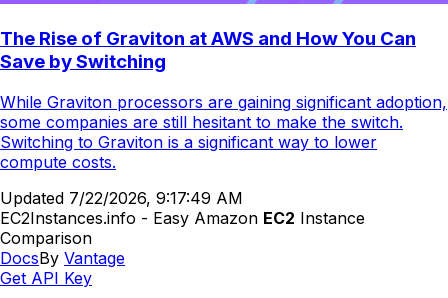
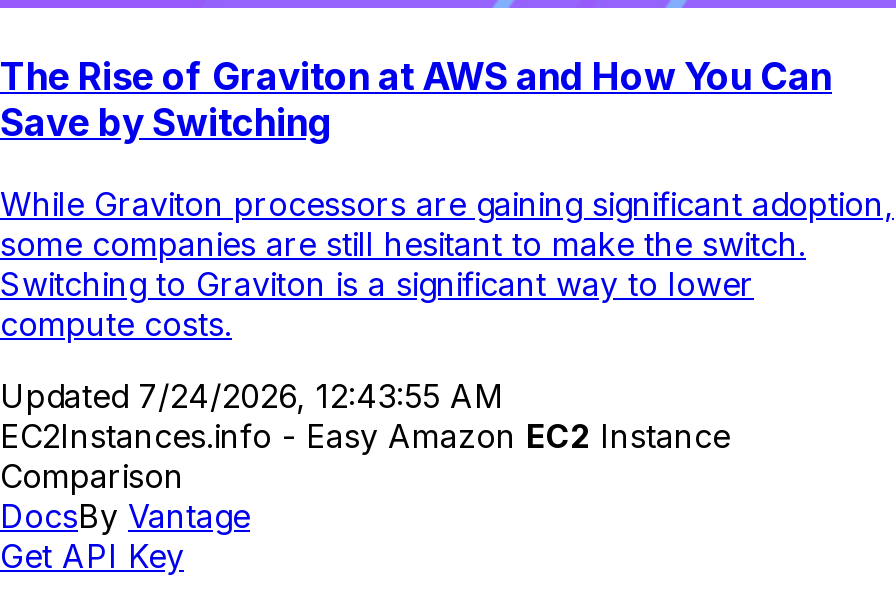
- Updated 7/22/2026, 9:17:49 AM
+ Updated 7/24/2026, 12:43:55 AM
